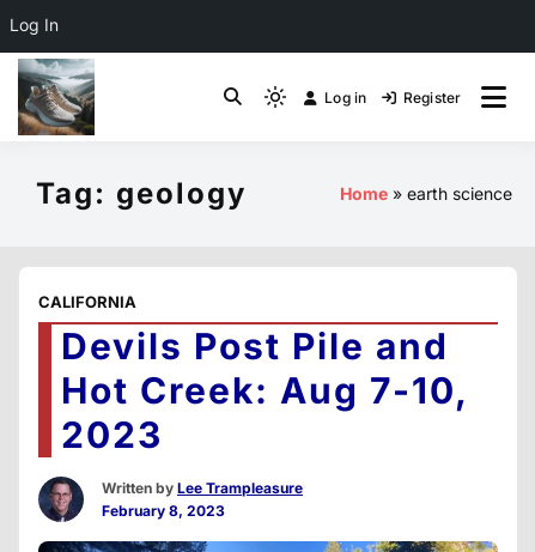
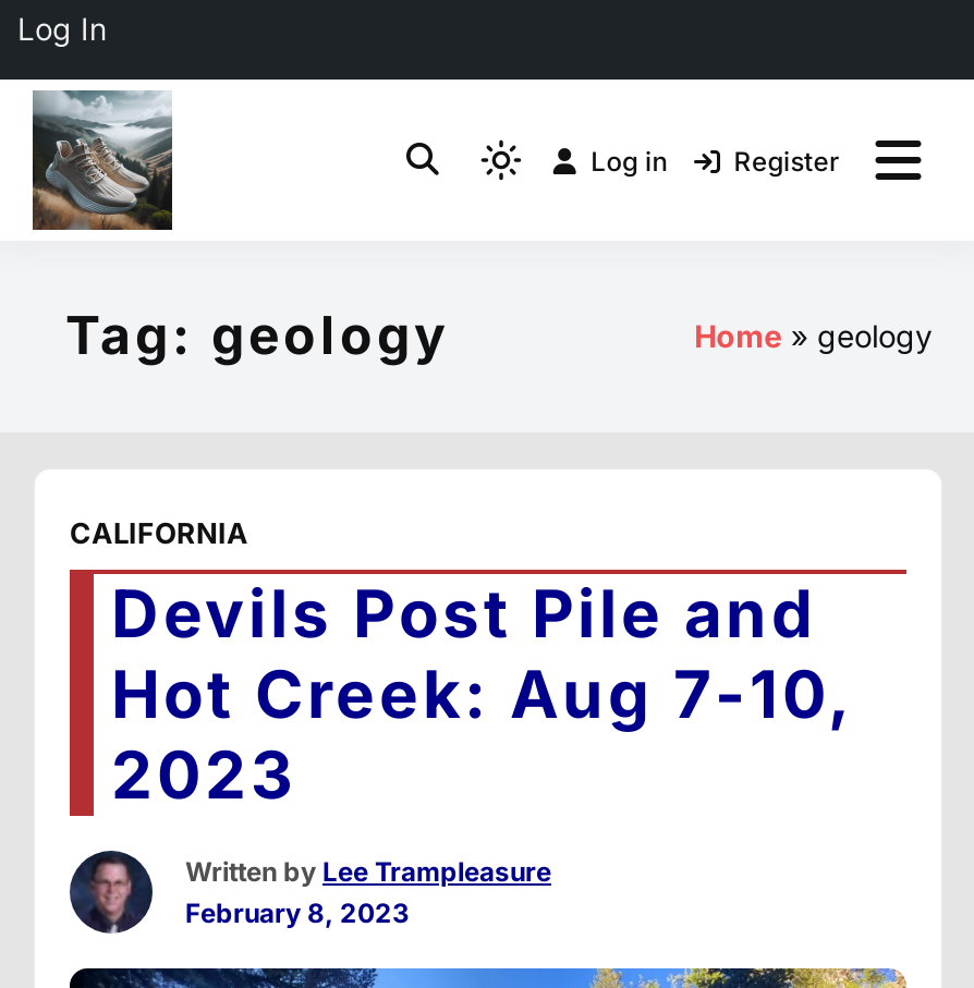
- earth science
+ geology
